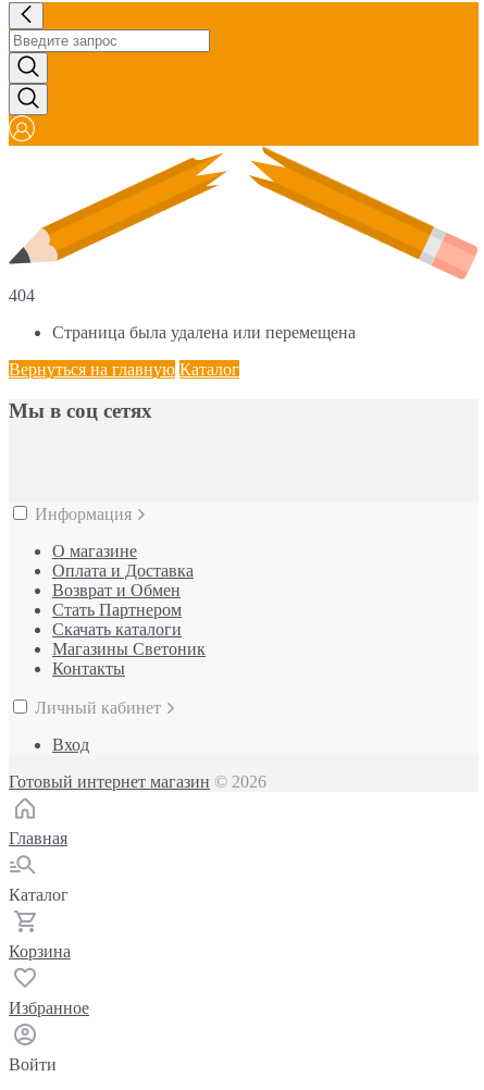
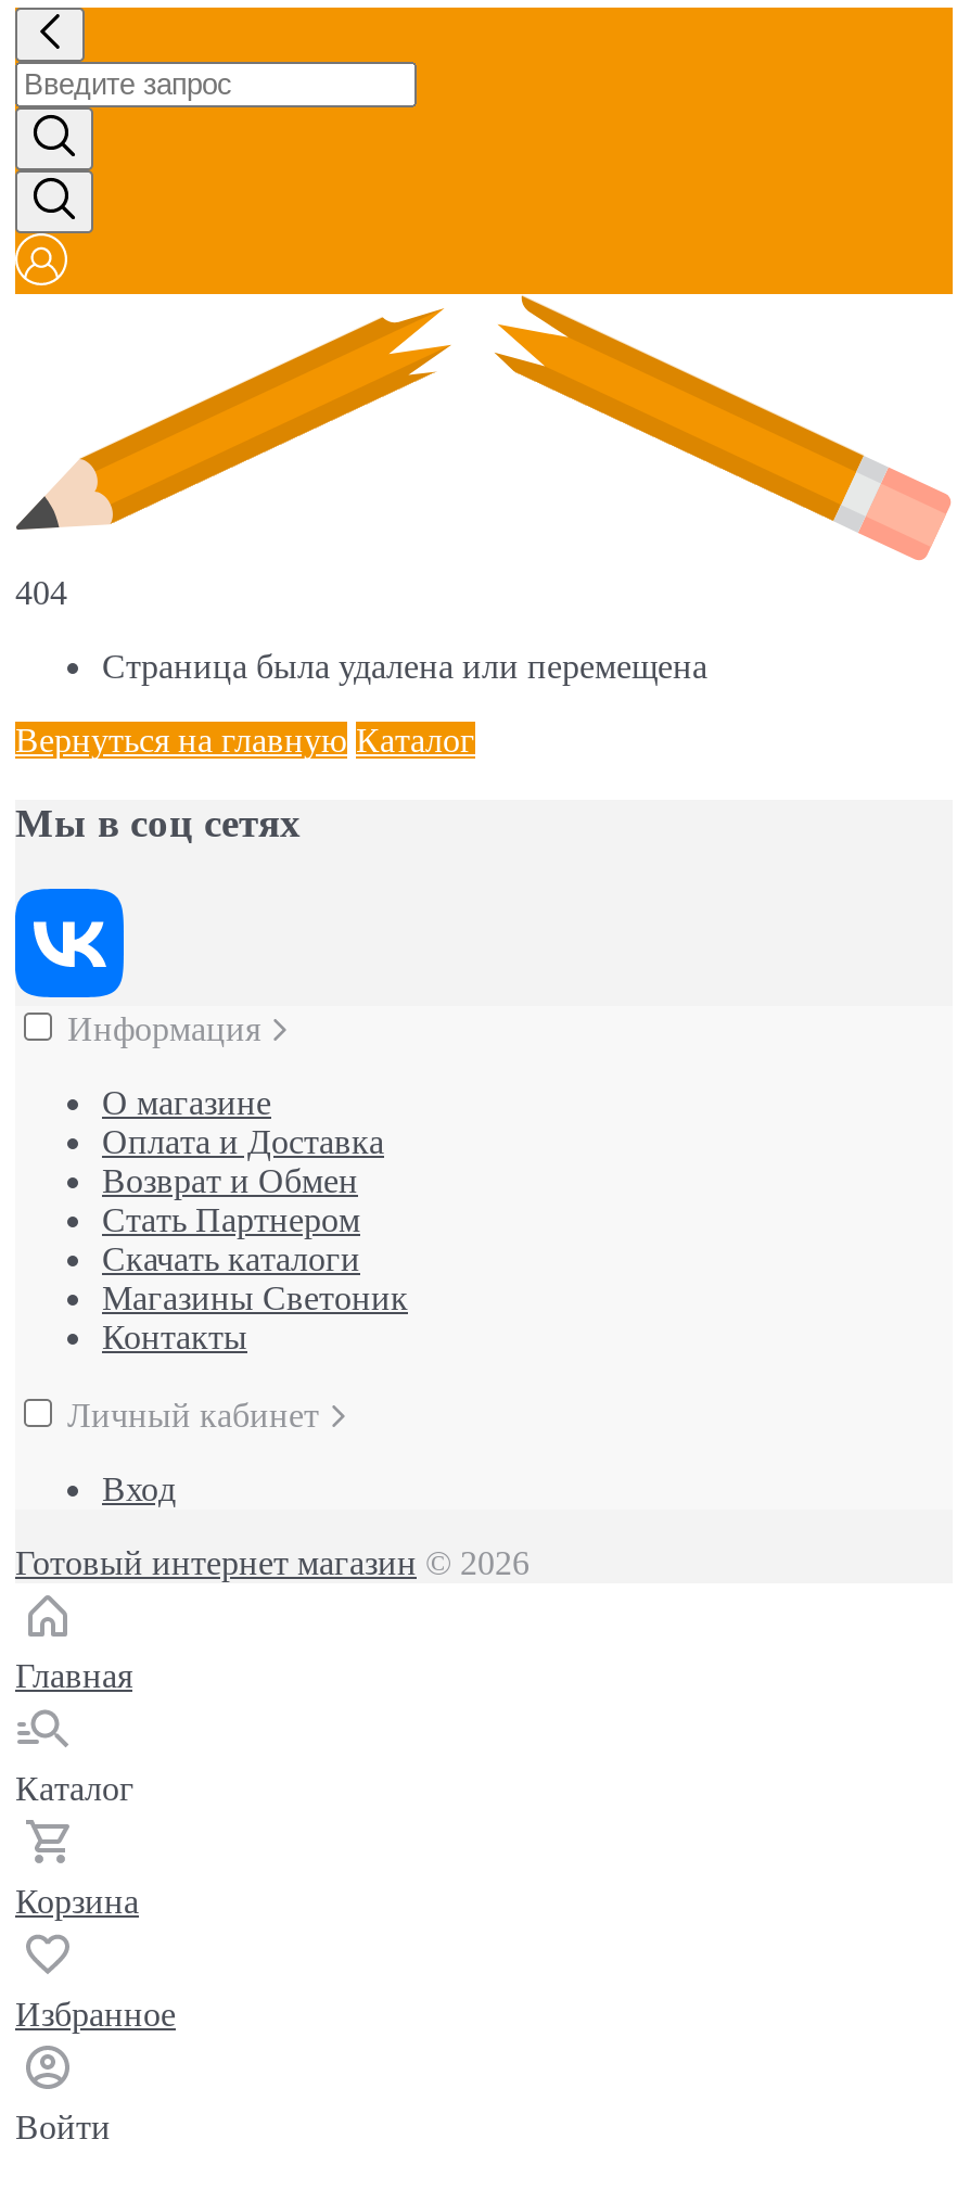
+ [image]
